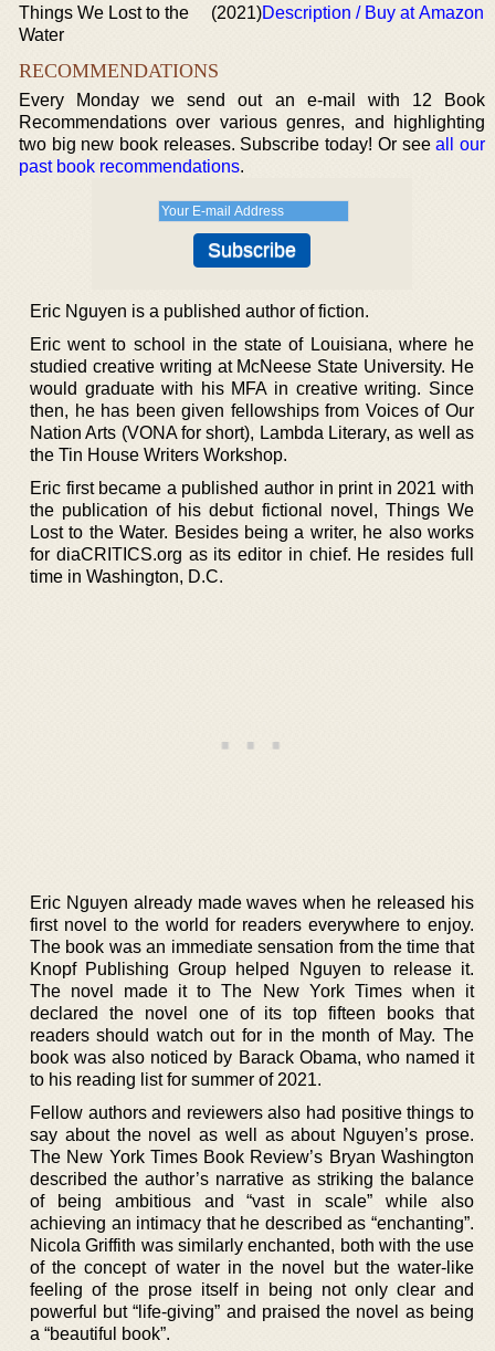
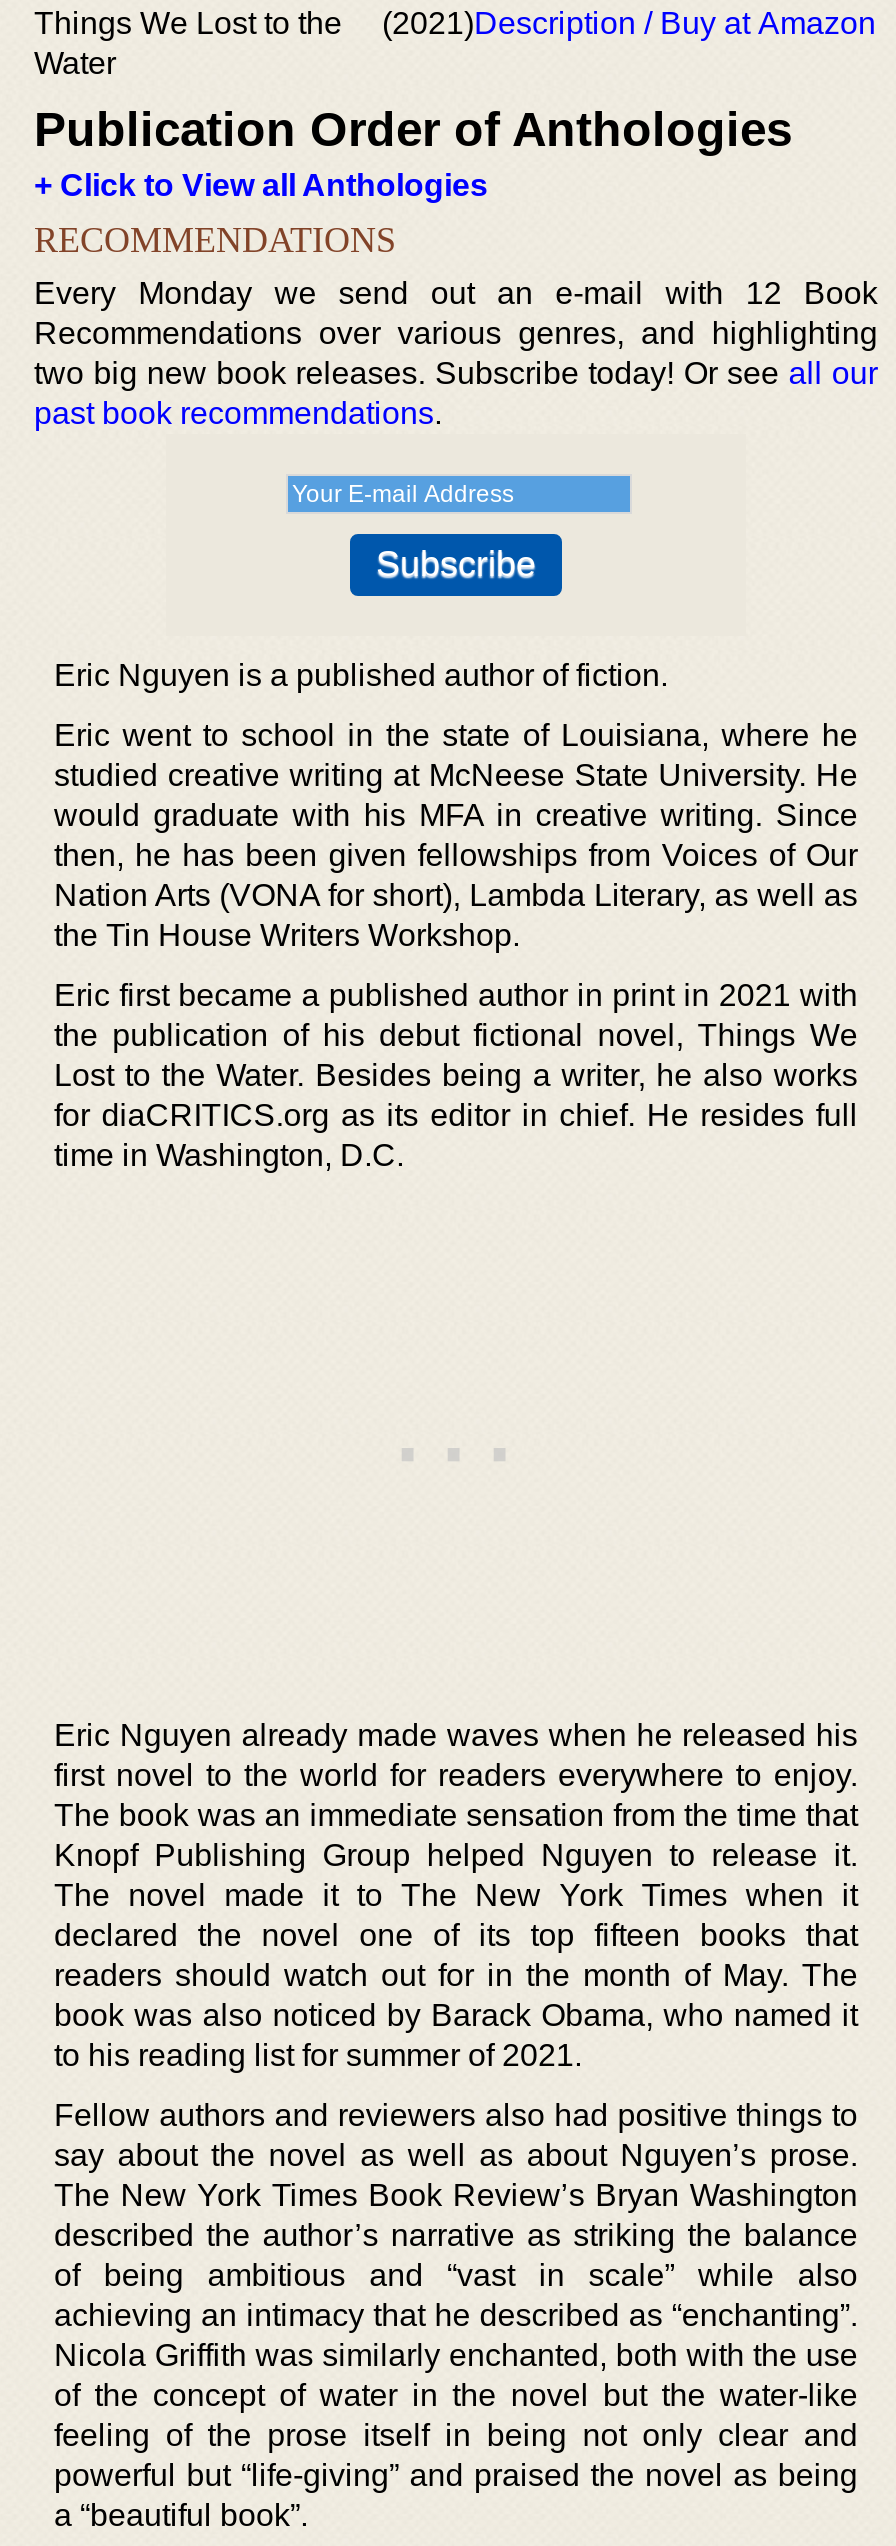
+ Publication Order of Anthologies
+ + Click to View all Anthologies
